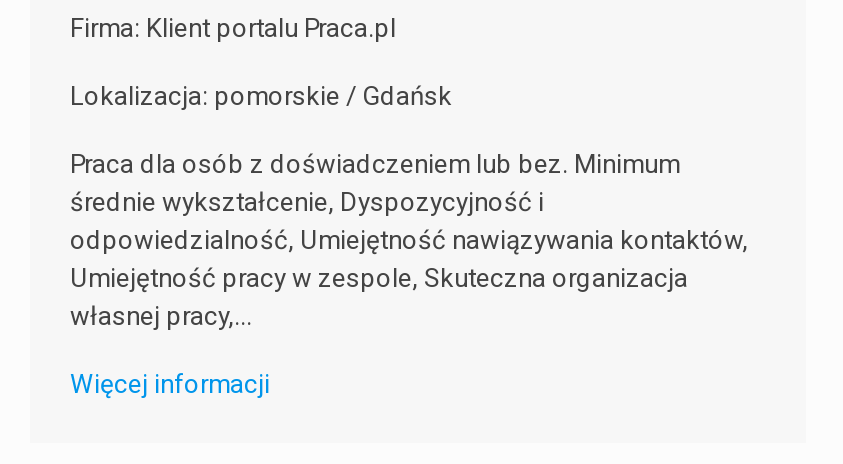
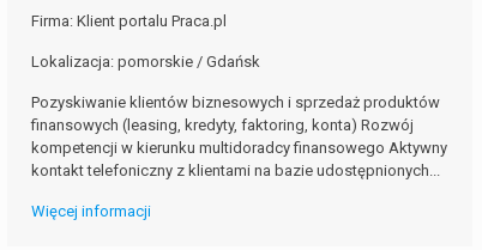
- Praca dla osób z doświadczeniem lub bez. Minimum
- średnie wykształcenie, Dyspozycyjność i
- odpowiedzialność, Umiejętność nawiązywania kontaktów,
- Umiejętność pracy w zespole, Skuteczna organizacja
- własnej pracy,...
+ Pozyskiwanie klientów biznesowych i sprzedaż produktów
+ finansowych (leasing, kredyty, faktoring, konta) Rozwój
+ kompetencji w kierunku multidoradcy finansowego Aktywny
+ kontakt telefoniczny z klientami na bazie udostępnionych...
